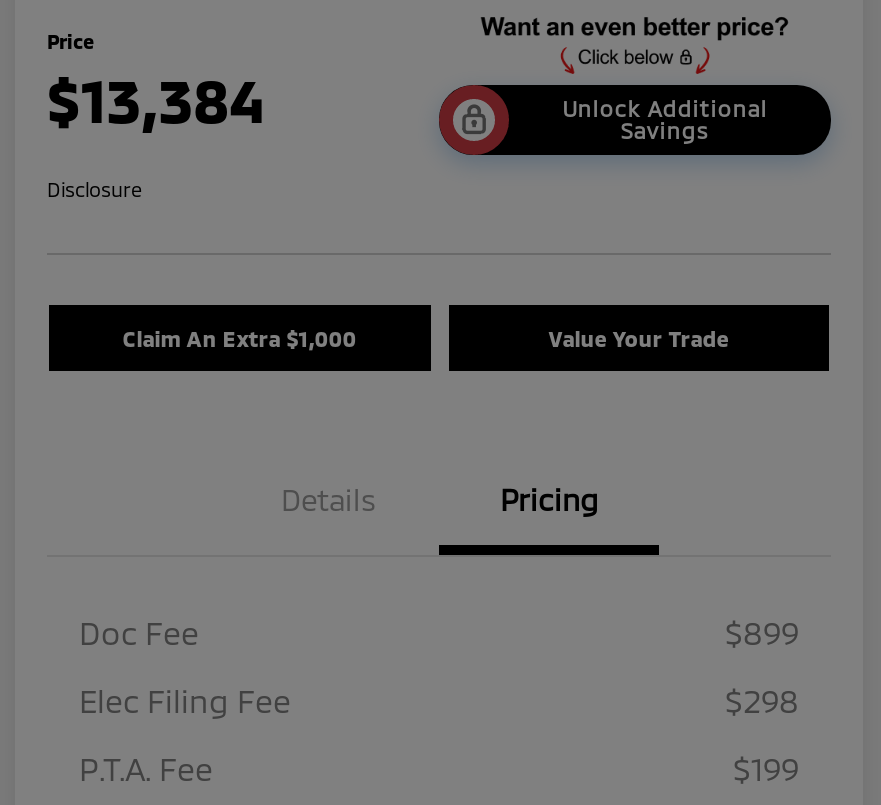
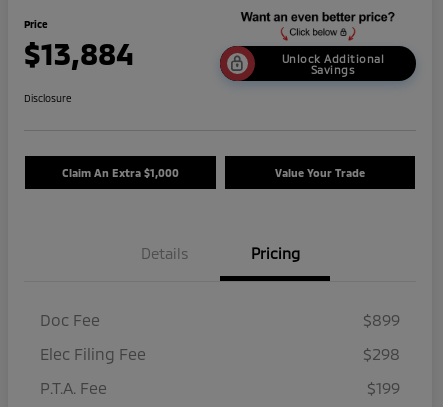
- $13,384
+ $13,884
